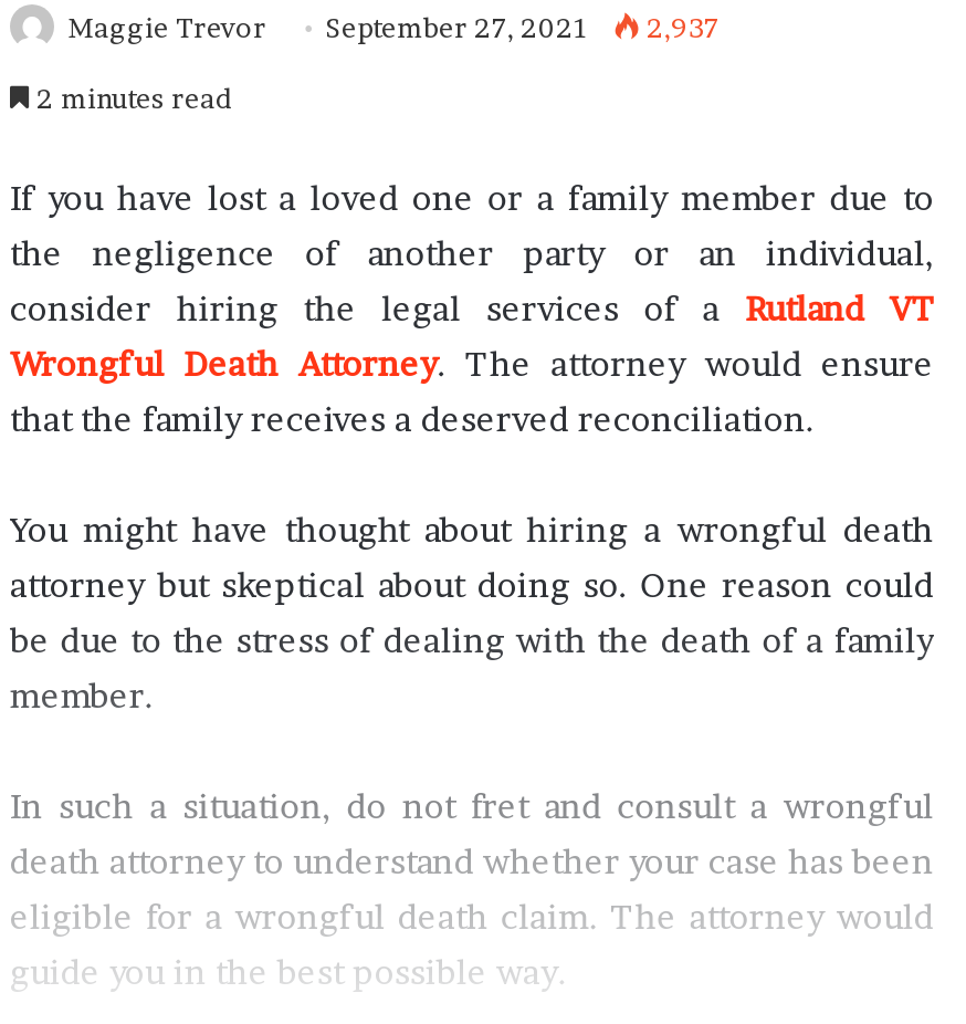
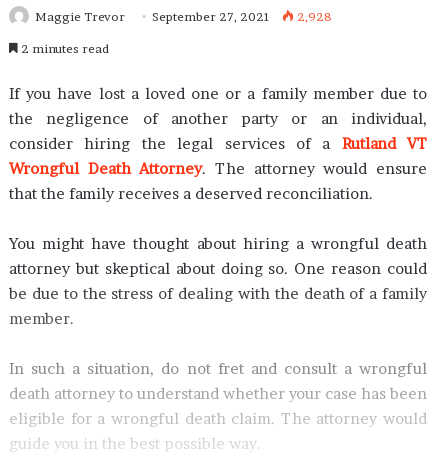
- Maggie Trevor September 27, 2021 2,937
+ Maggie Trevor September 27, 2021 2,928
